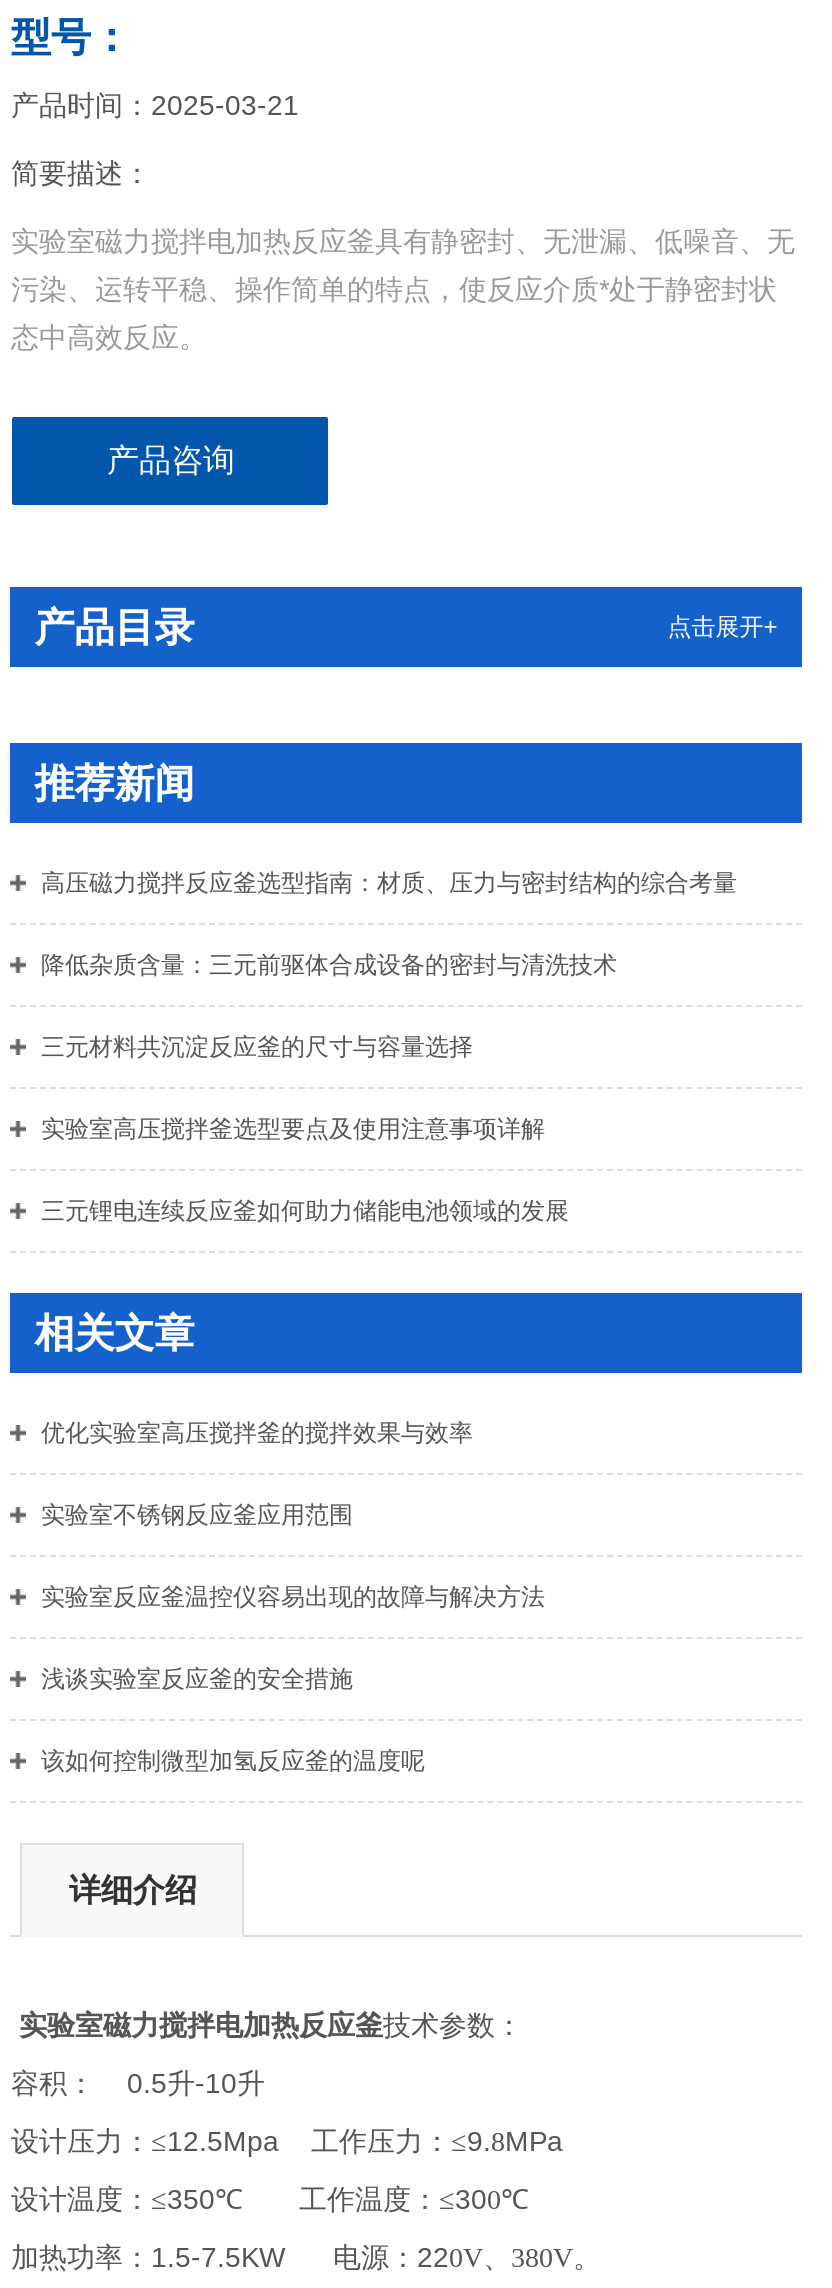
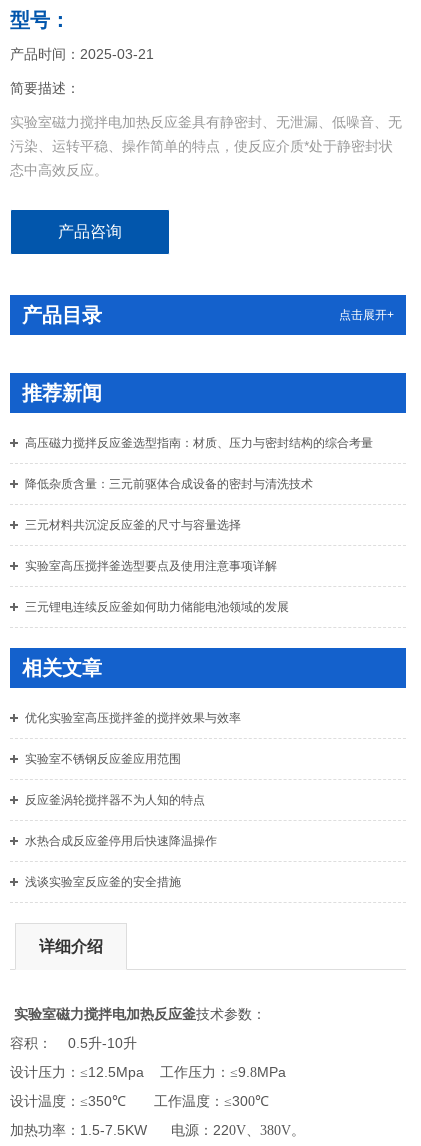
- 实验室反应釜温控仪容易出现的故障与解决方法
+ 反应釜涡轮搅拌器不为人知的特点
+ 水热合成反应釜停用后快速降温操作

moved down: 浅谈实验室反应釜的安全措施

- 该如何控制微型加氢反应釜的温度呢
